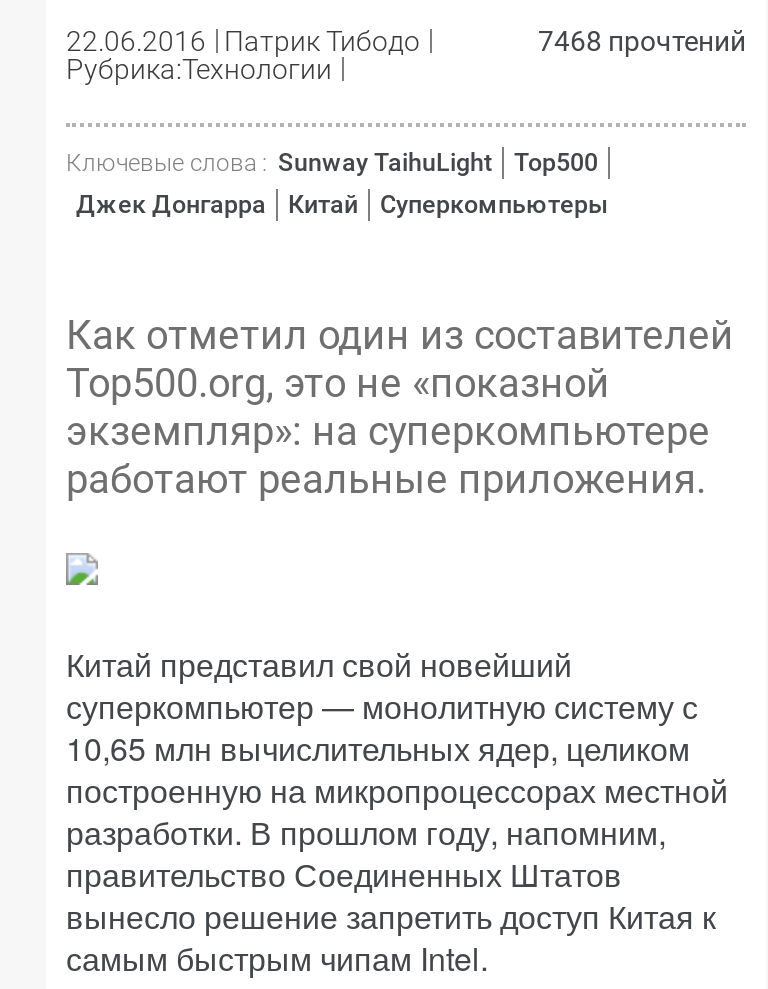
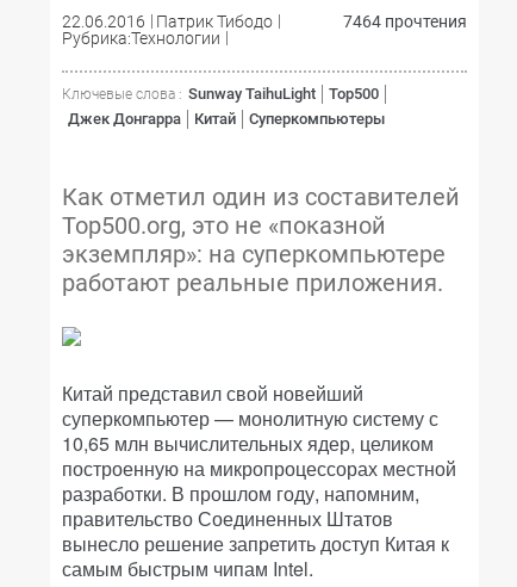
- 7468 прочтений
+ 7464 прочтения
